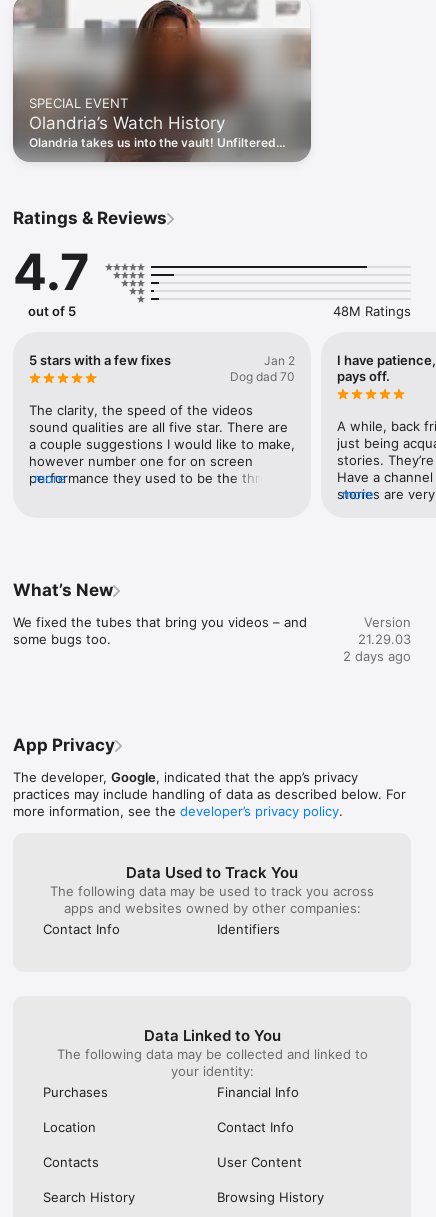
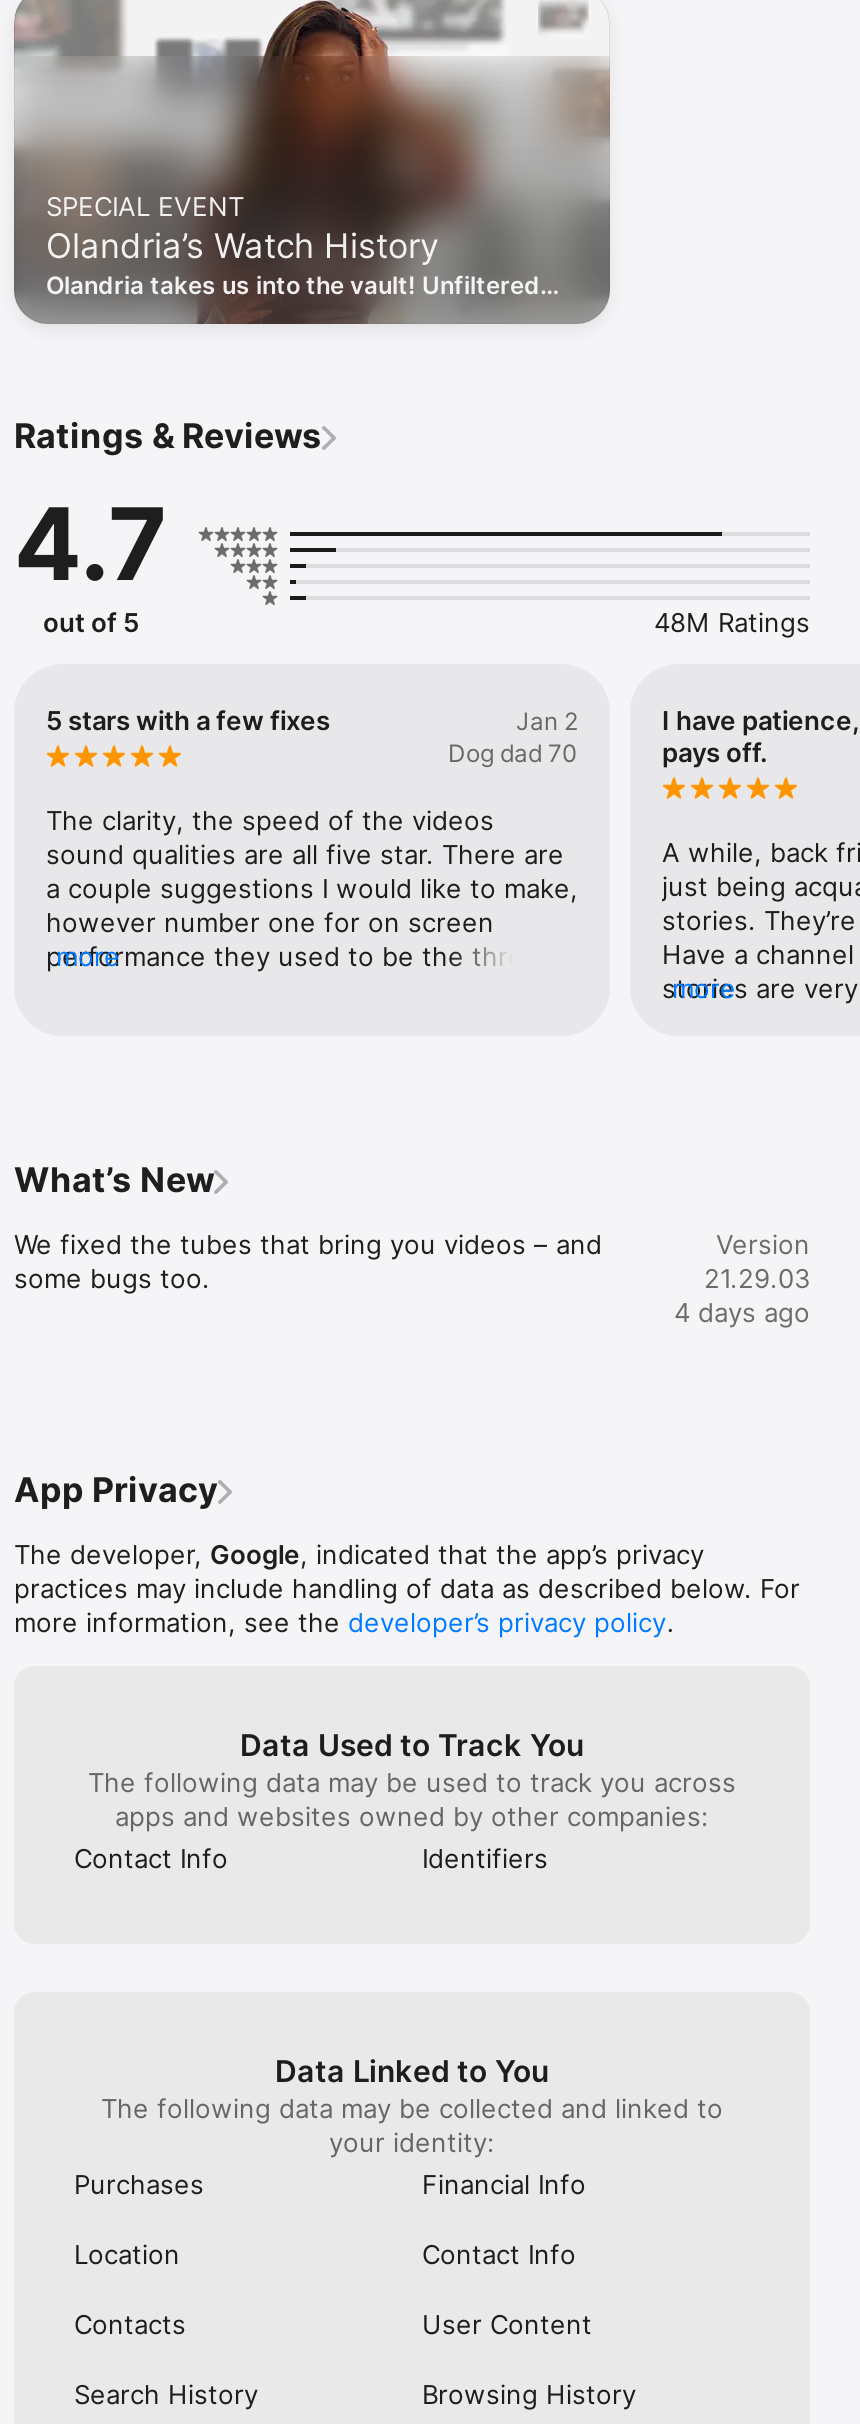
- 2 days ago
+ 4 days ago
